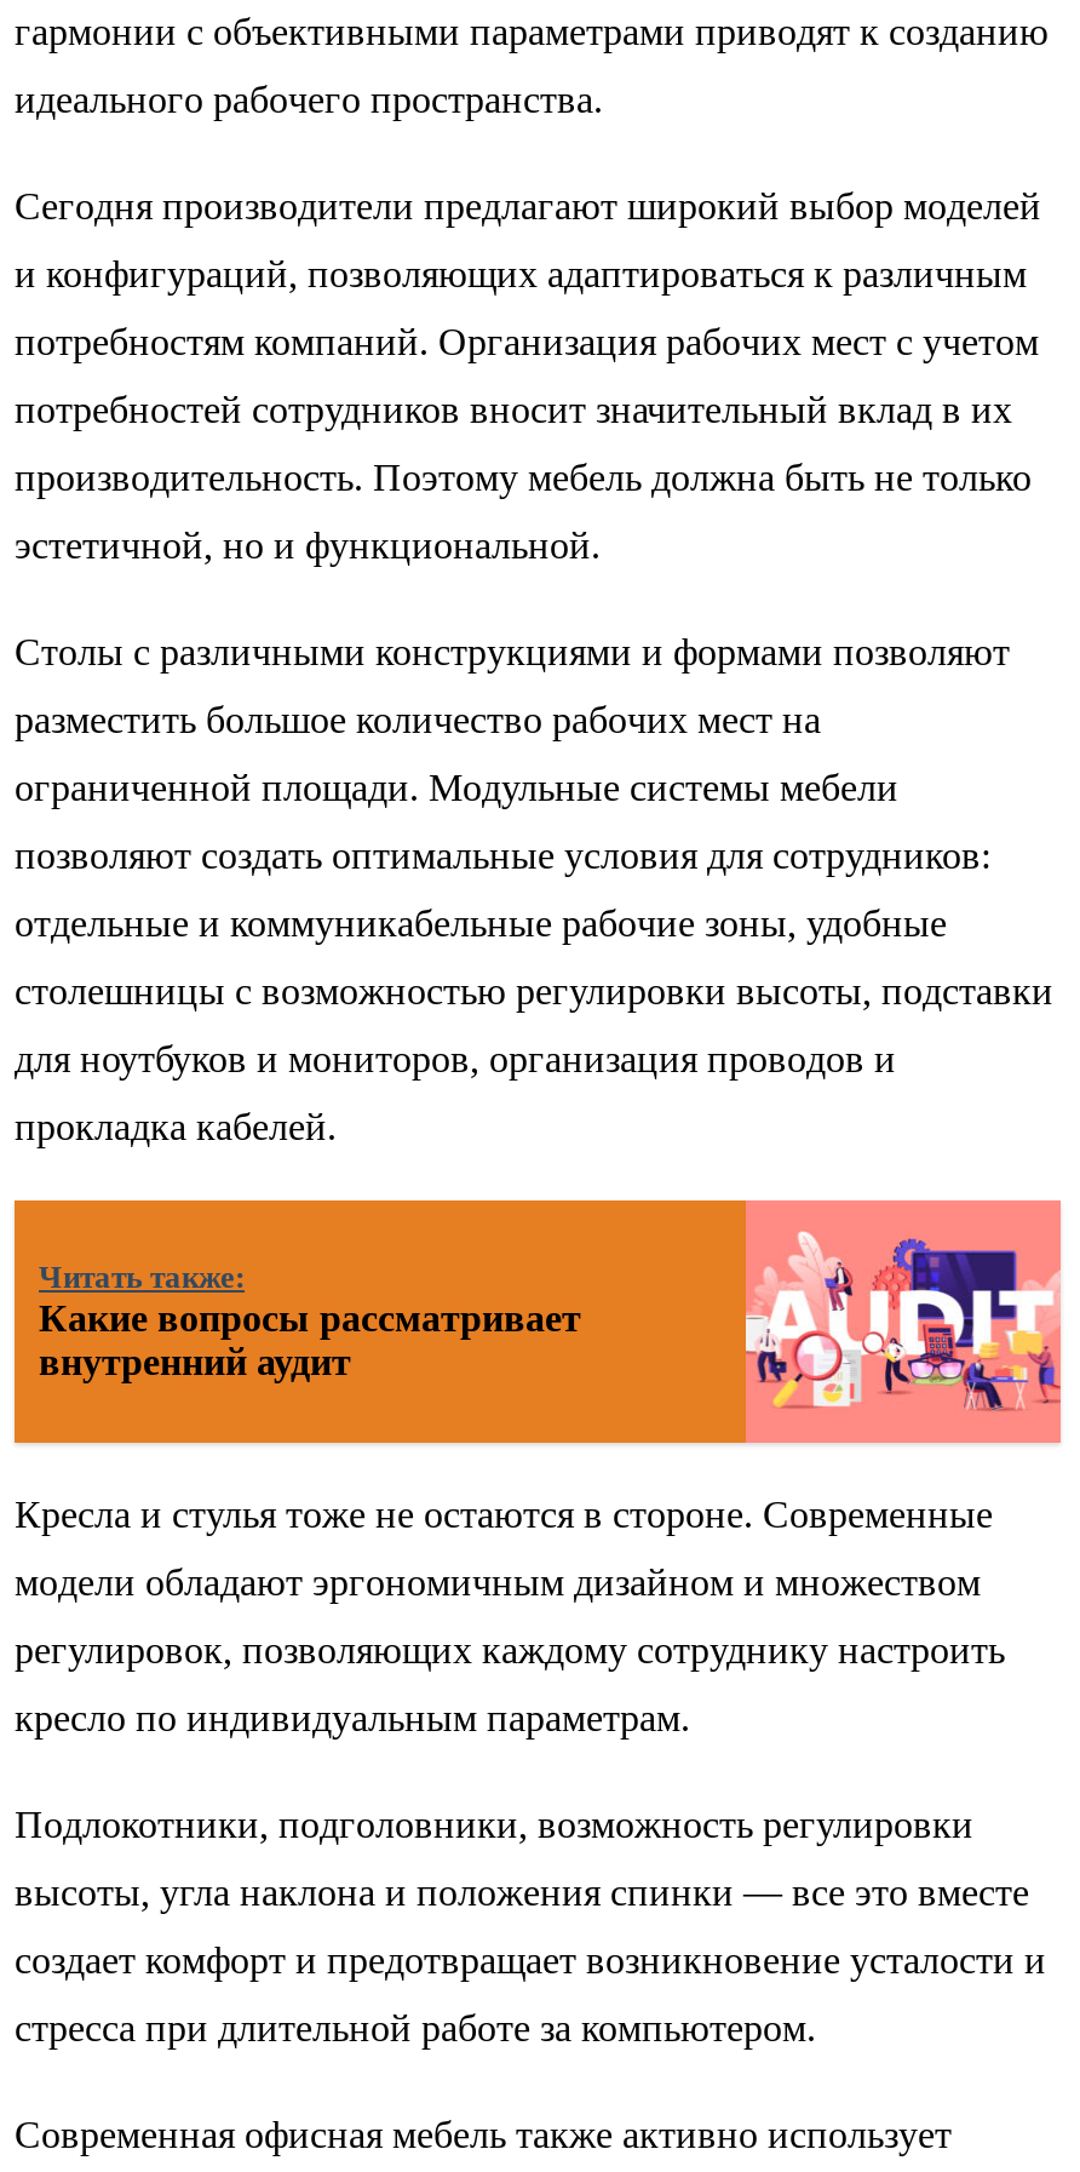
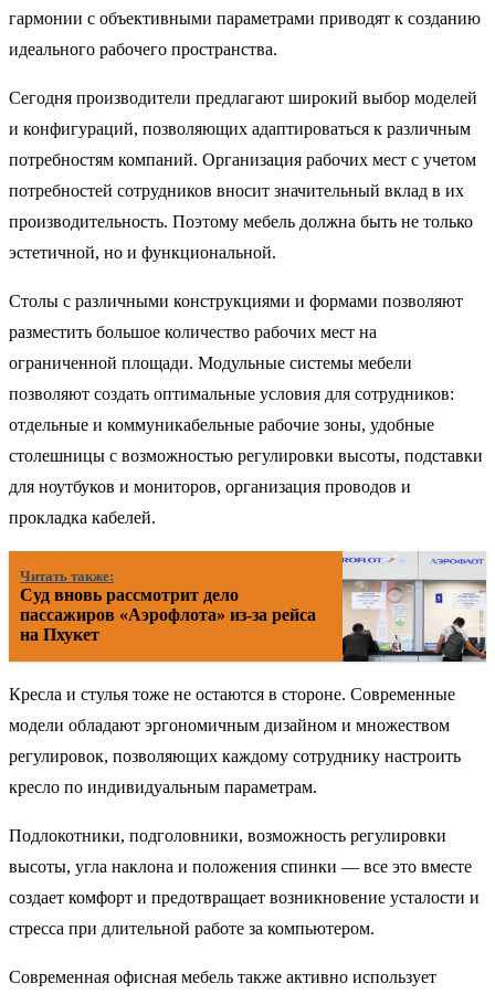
- [image]
+ [image]

- Какие вопросы рассматривает
- внутренний аудит
+ Суд вновь рассмотрит дело
+ пассажиров «Аэрофлота» из-за рейса
+ на Пхукет
